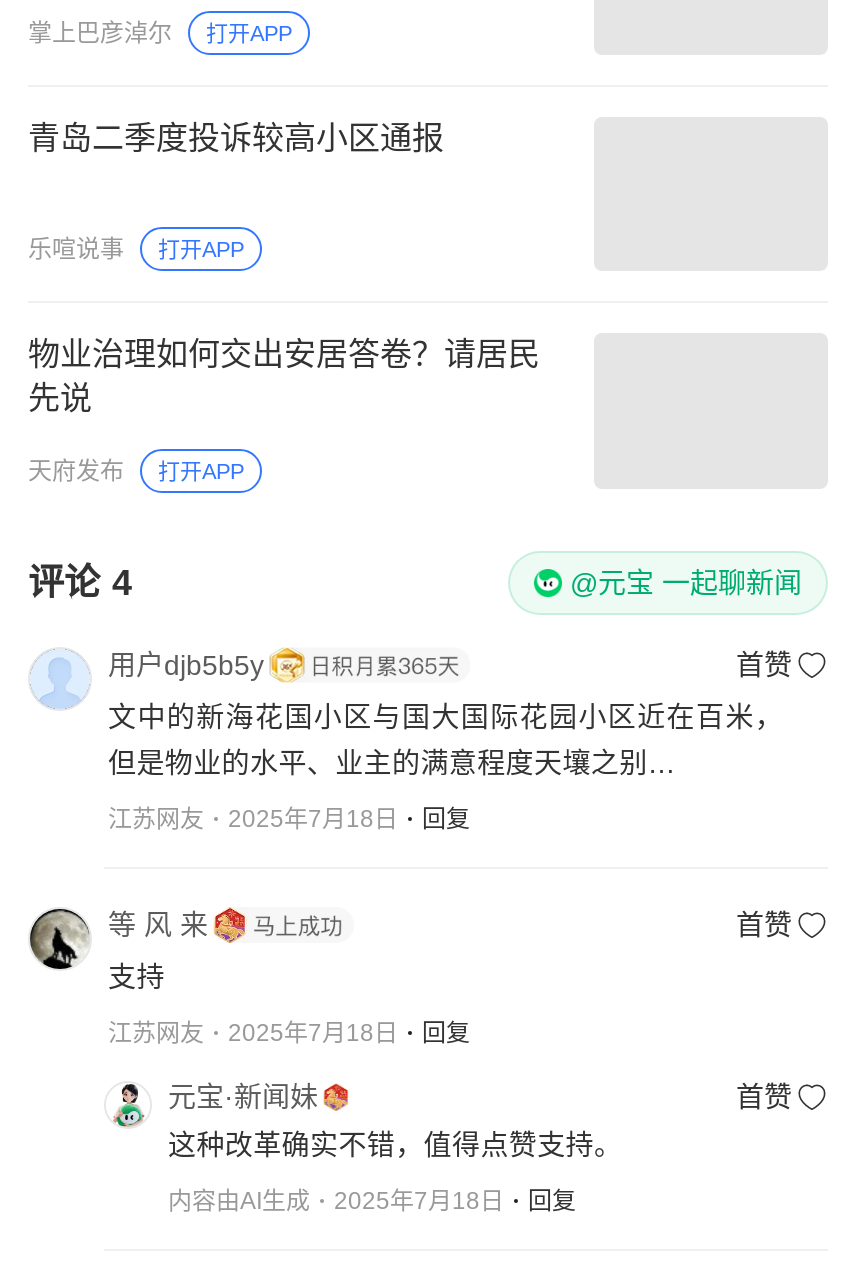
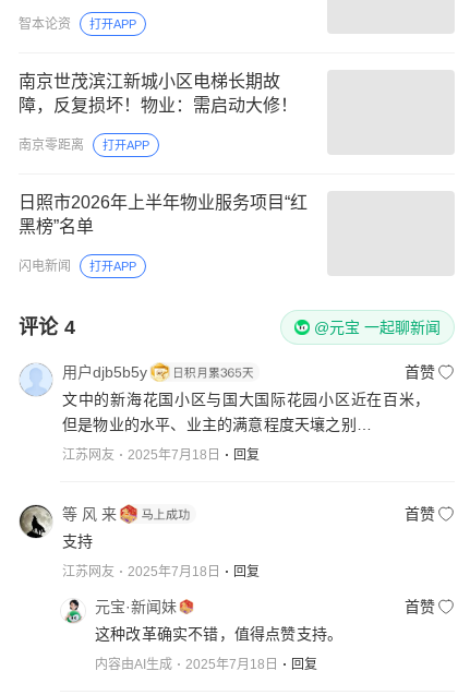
- 掌上巴彦淖尔
+ 智本论资

- 青岛二季度投诉较高小区通报
+ 南京世茂滨江新城小区电梯长期故
+ 障，反复损坏！物业：需启动大修！

- 乐喧说事
+ 南京零距离

- 物业治理如何交出安居答卷？请居民
- 先说
+ 日照市2026年上半年物业服务项目“红
+ 黑榜”名单

- 天府发布
+ 闪电新闻
